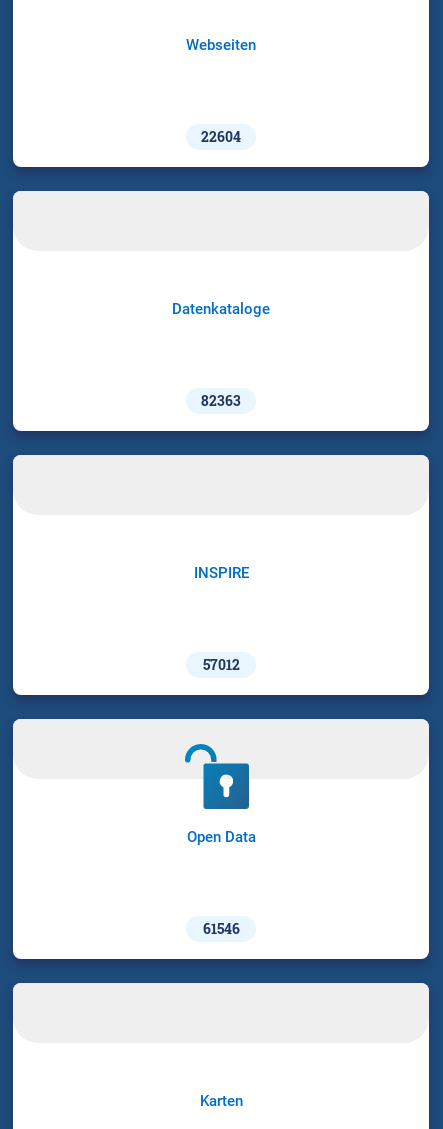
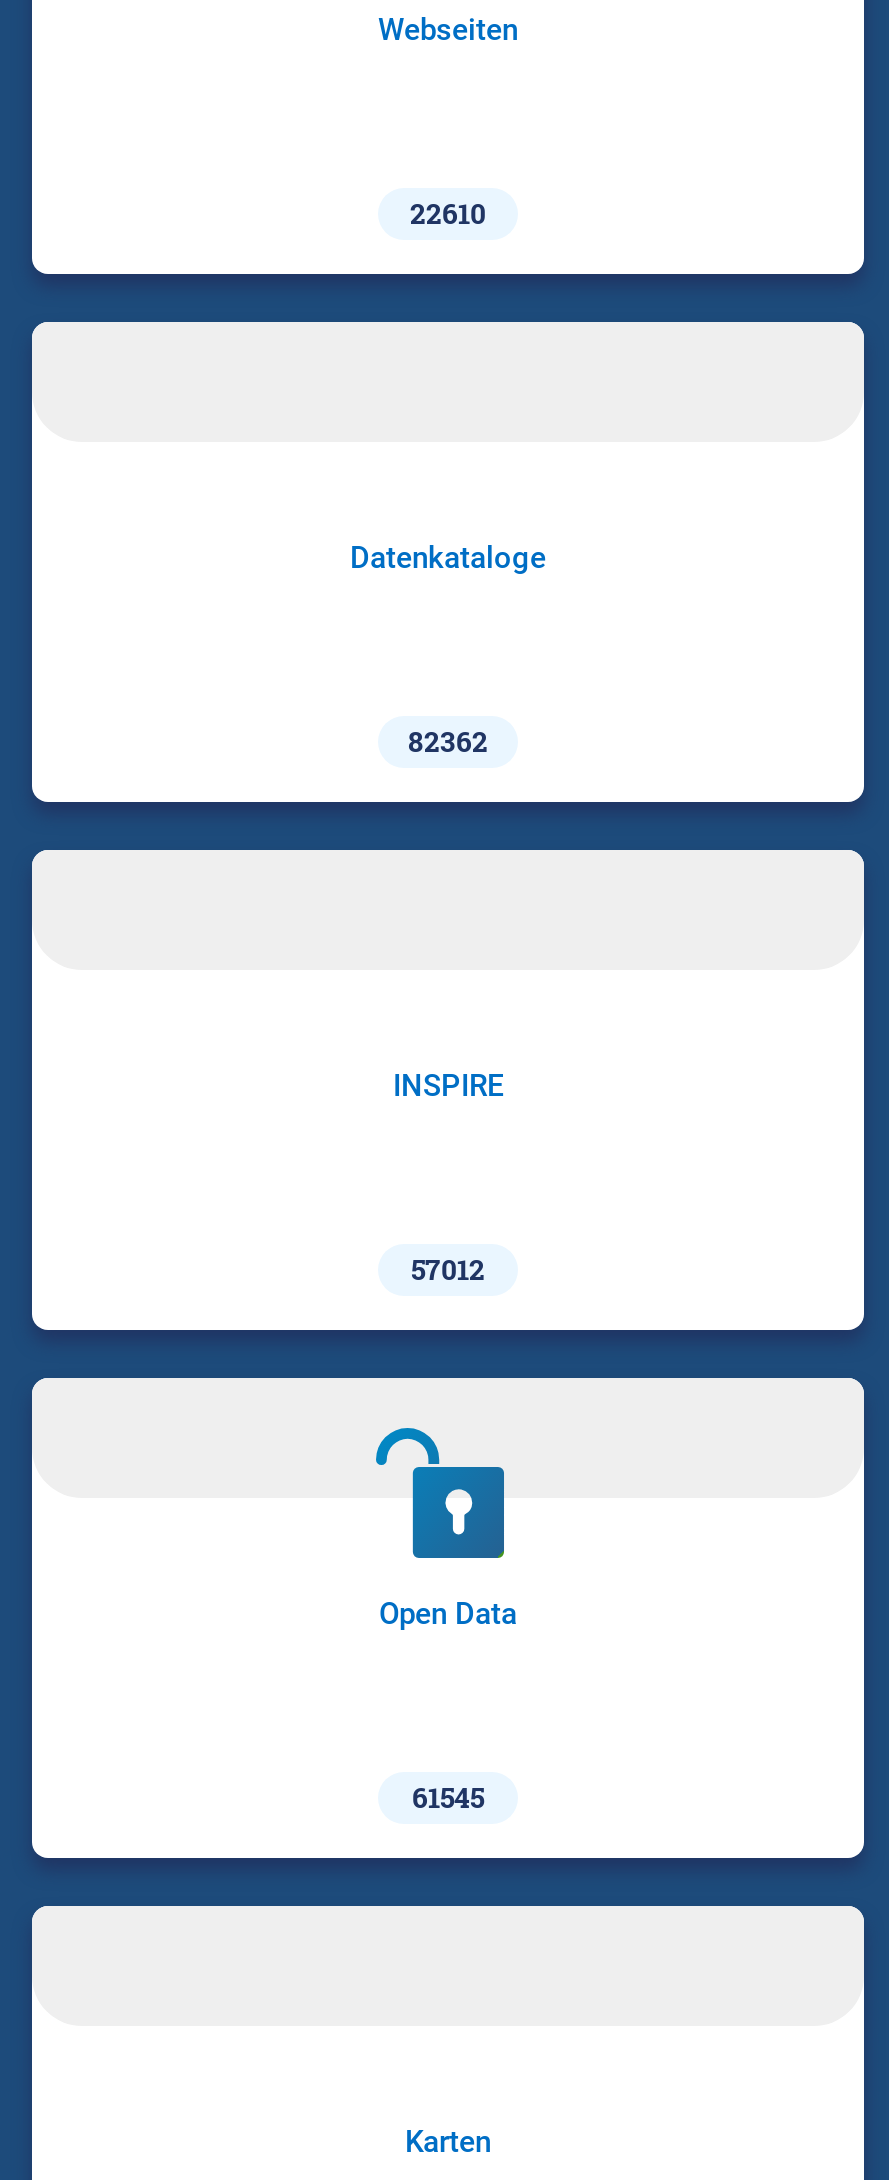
- 22604
+ 22610

- 82363
+ 82362

- 61546
+ 61545
